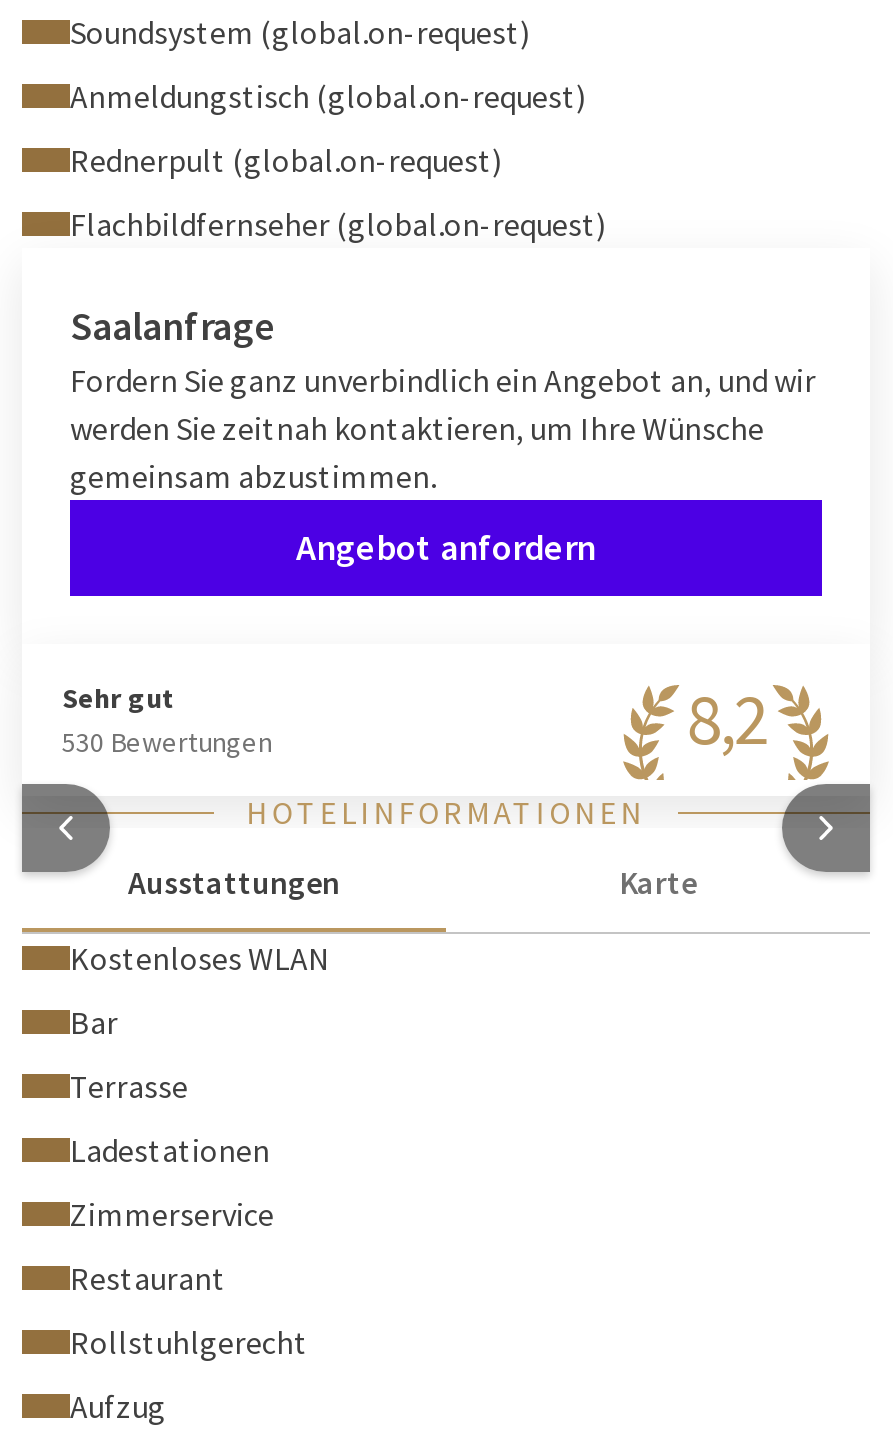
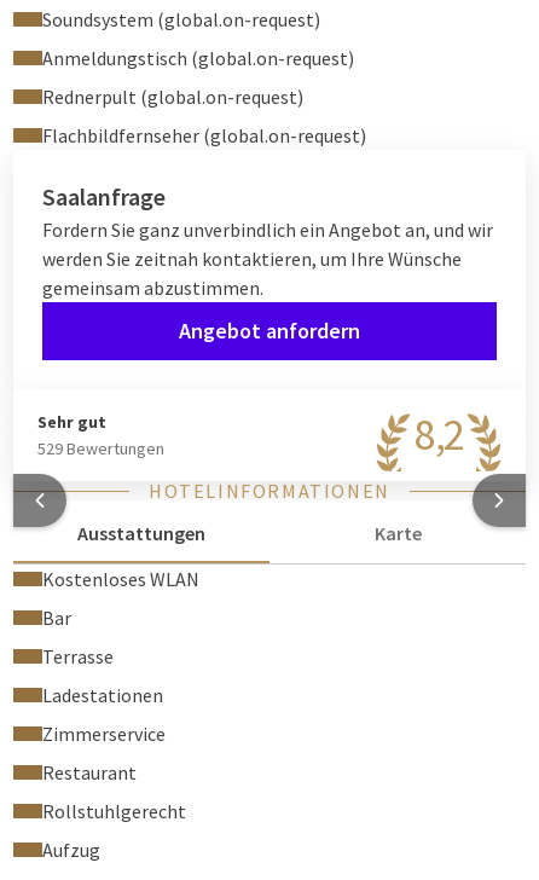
- 530 Bewertungen
+ 529 Bewertungen
